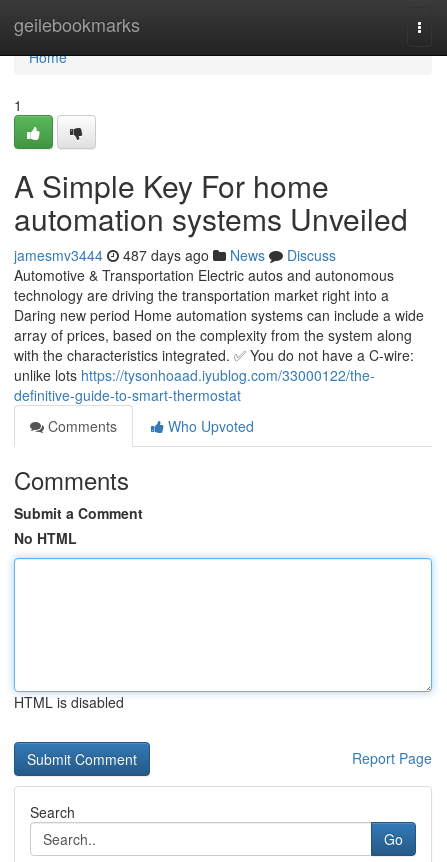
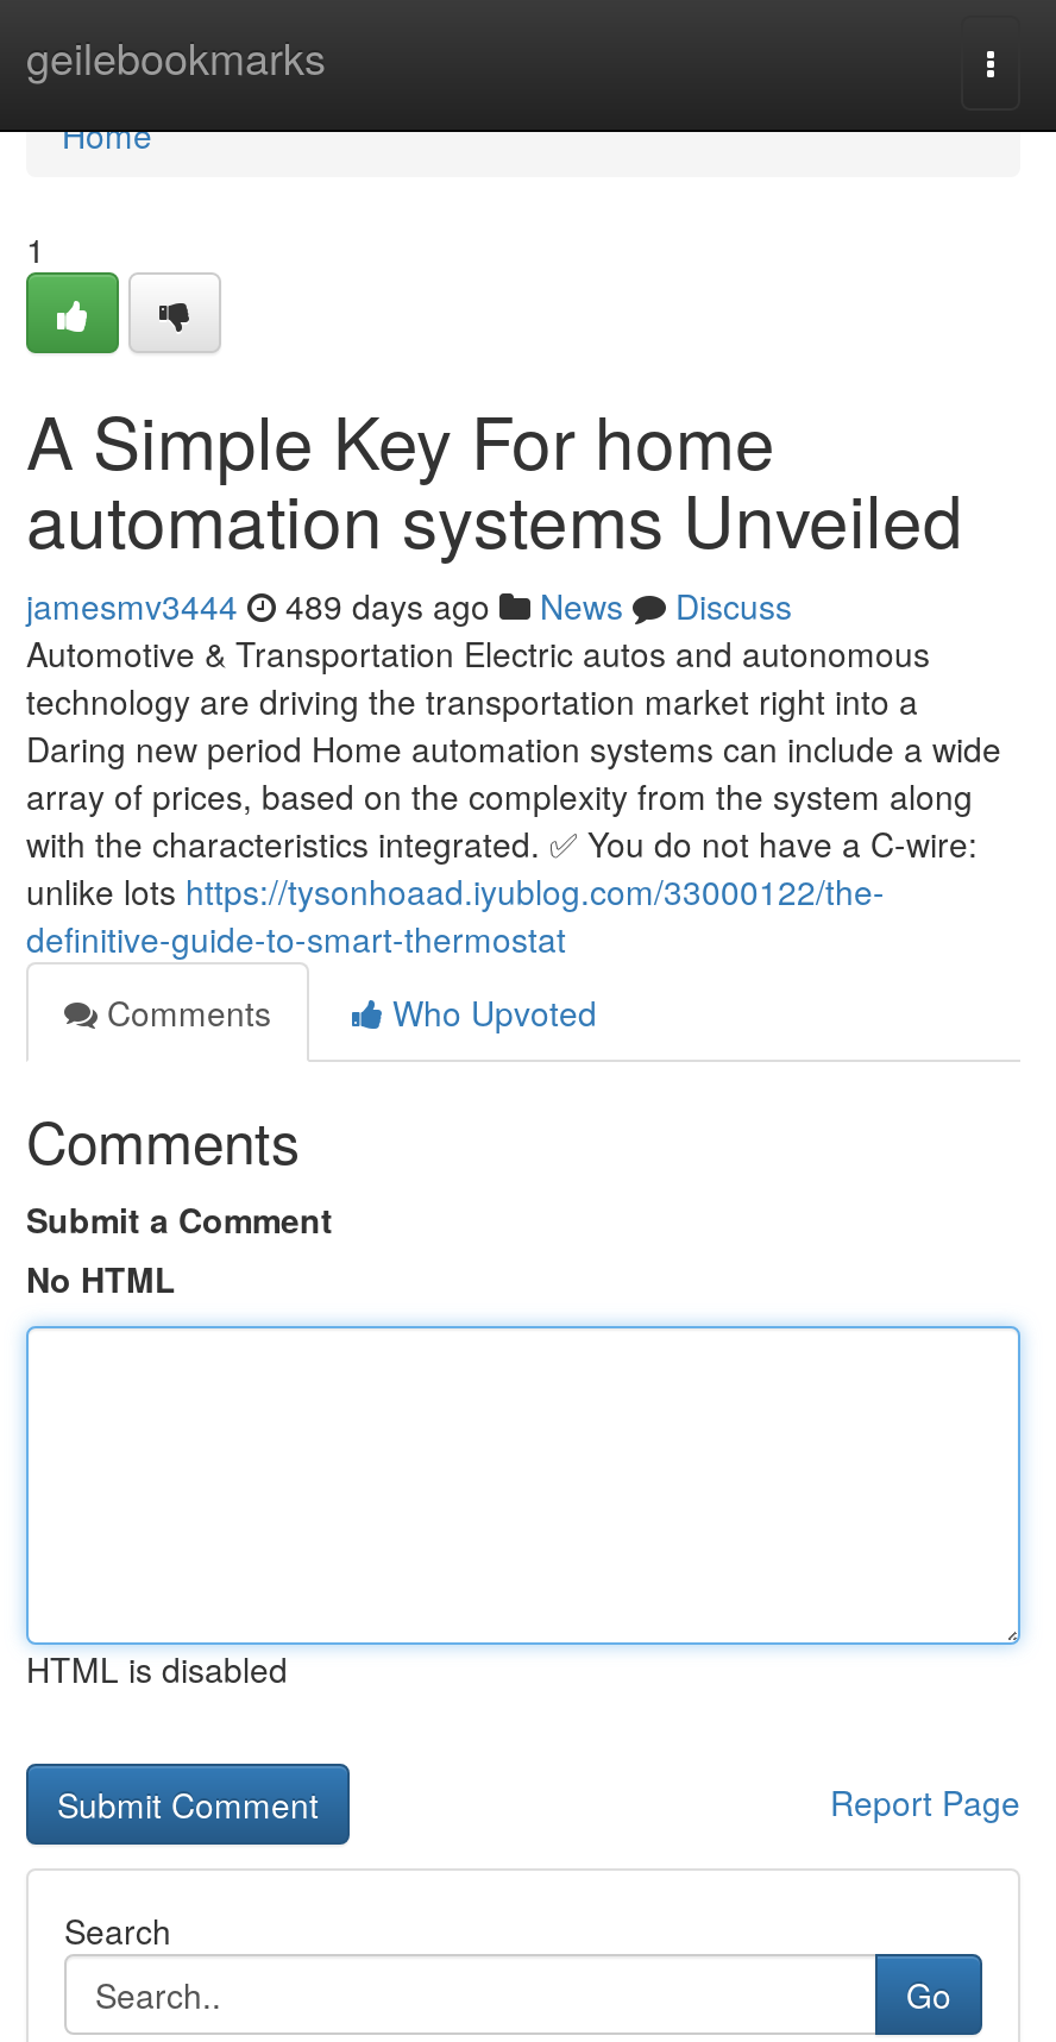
- jamesmv3444 487 days ago News Discuss
+ jamesmv3444 489 days ago News Discuss
